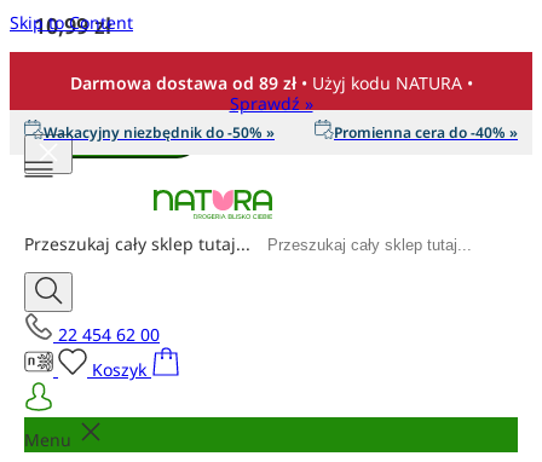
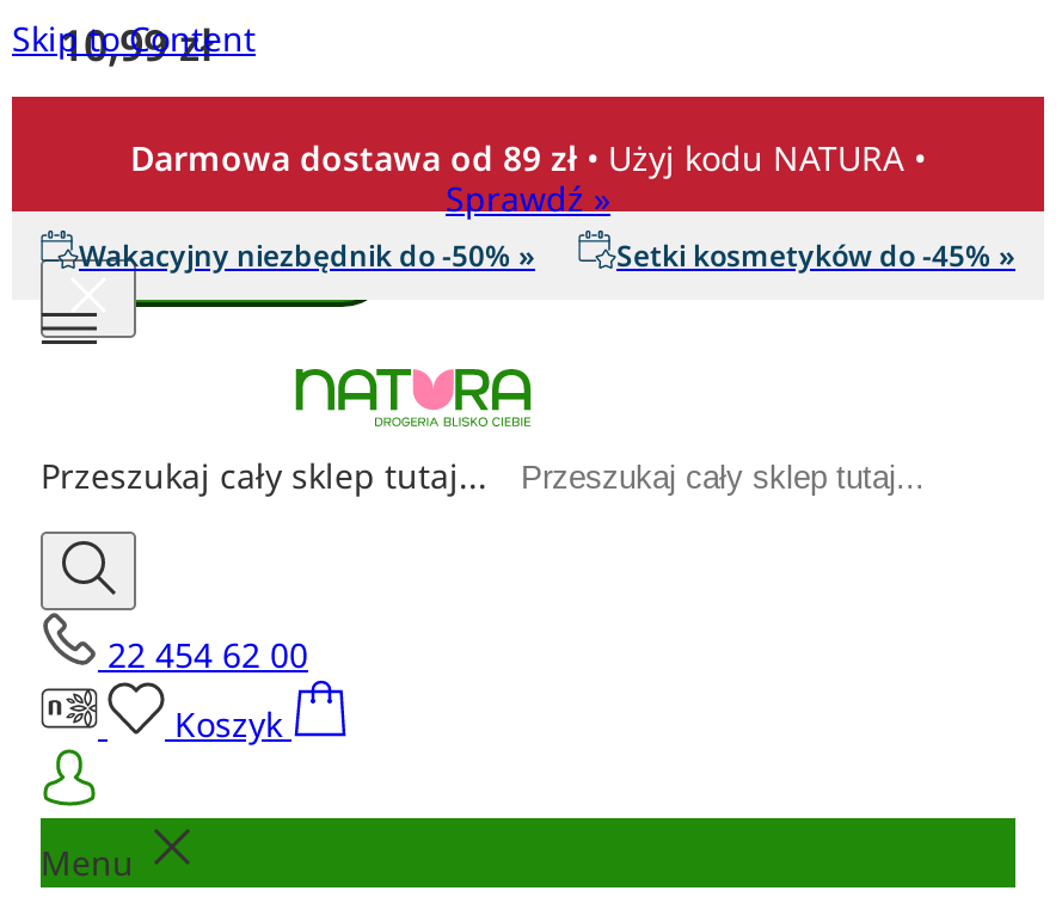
- Promienna cera do -40% »
+ Setki kosmetyków do -45% »
